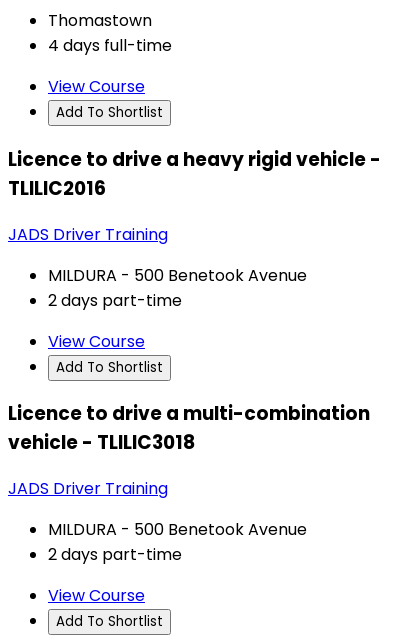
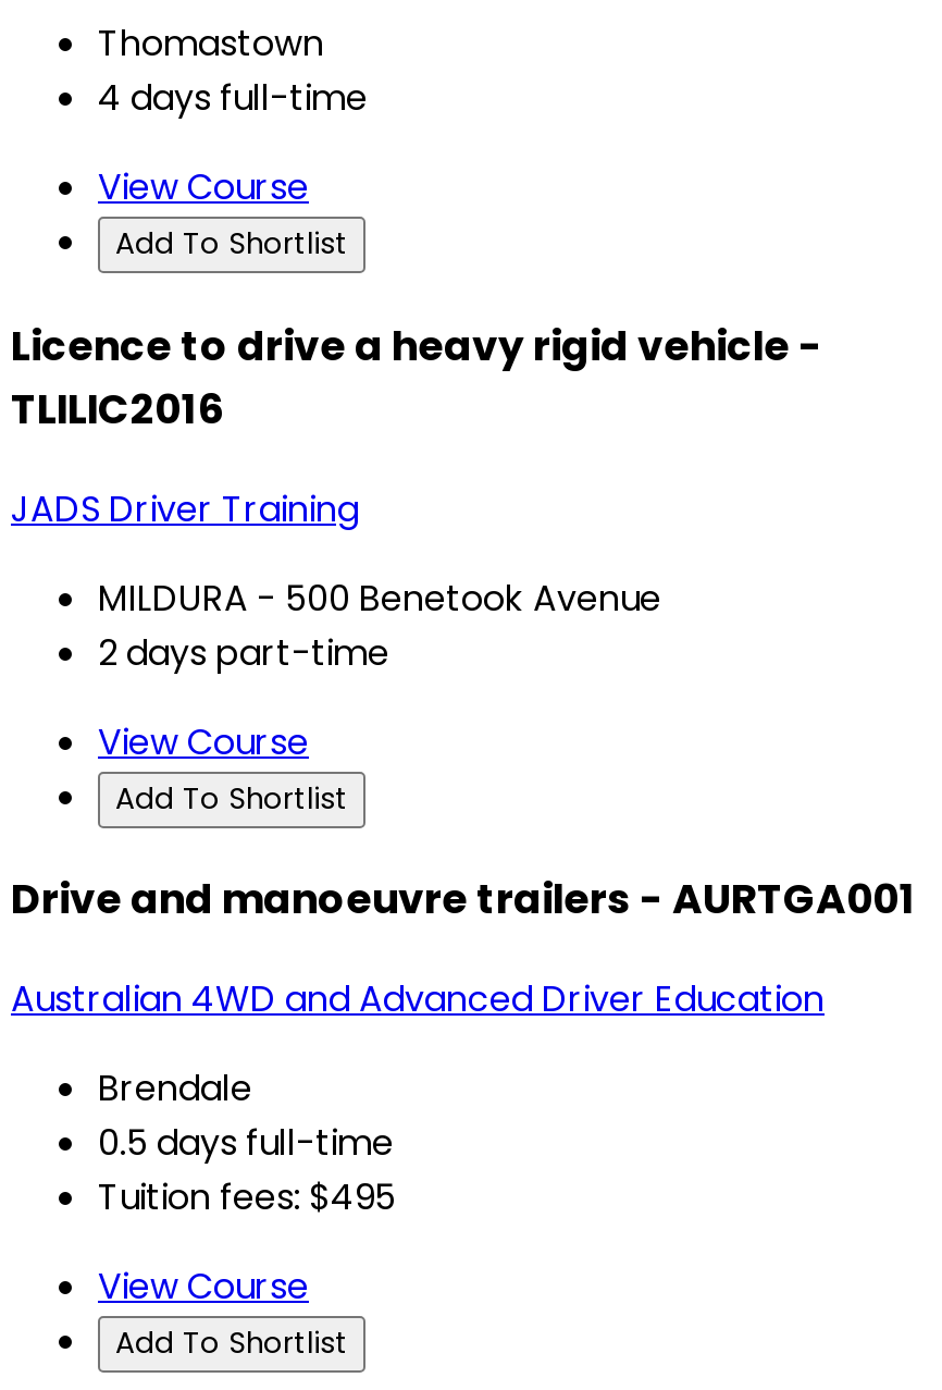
- Licence to drive a multi-combination
- vehicle - TLILIC3018
+ Drive and manoeuvre trailers - AURTGA001

- JADS Driver Training
+ Australian 4WD and Advanced Driver Education

- MILDURA - 500 Benetook Avenue
- 2 days part-time
+ Brendale
+ 0.5 days full-time
+ Tuition fees: $495
